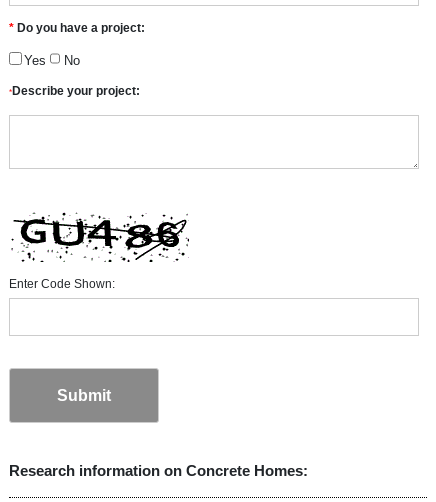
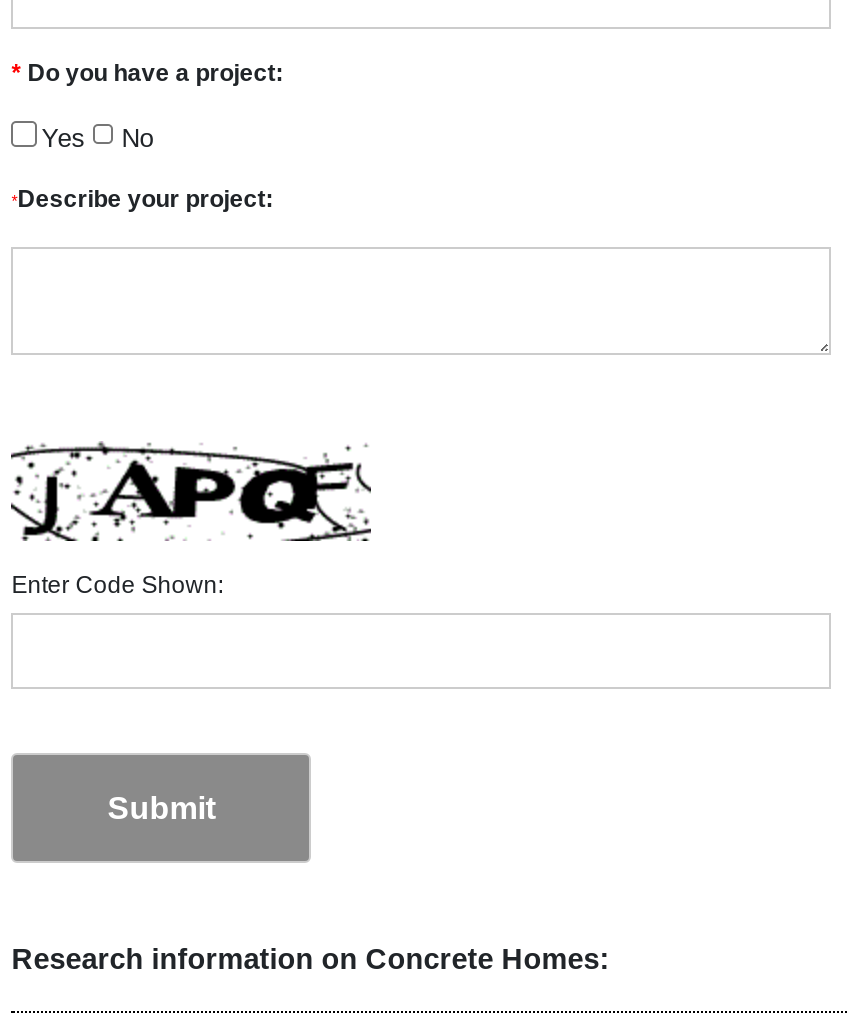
- [image]
+ [image]
